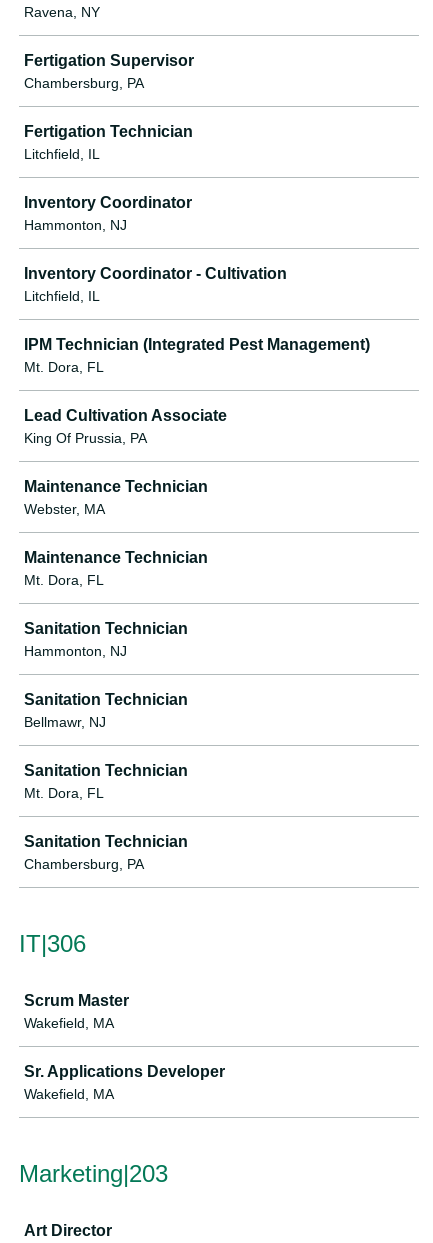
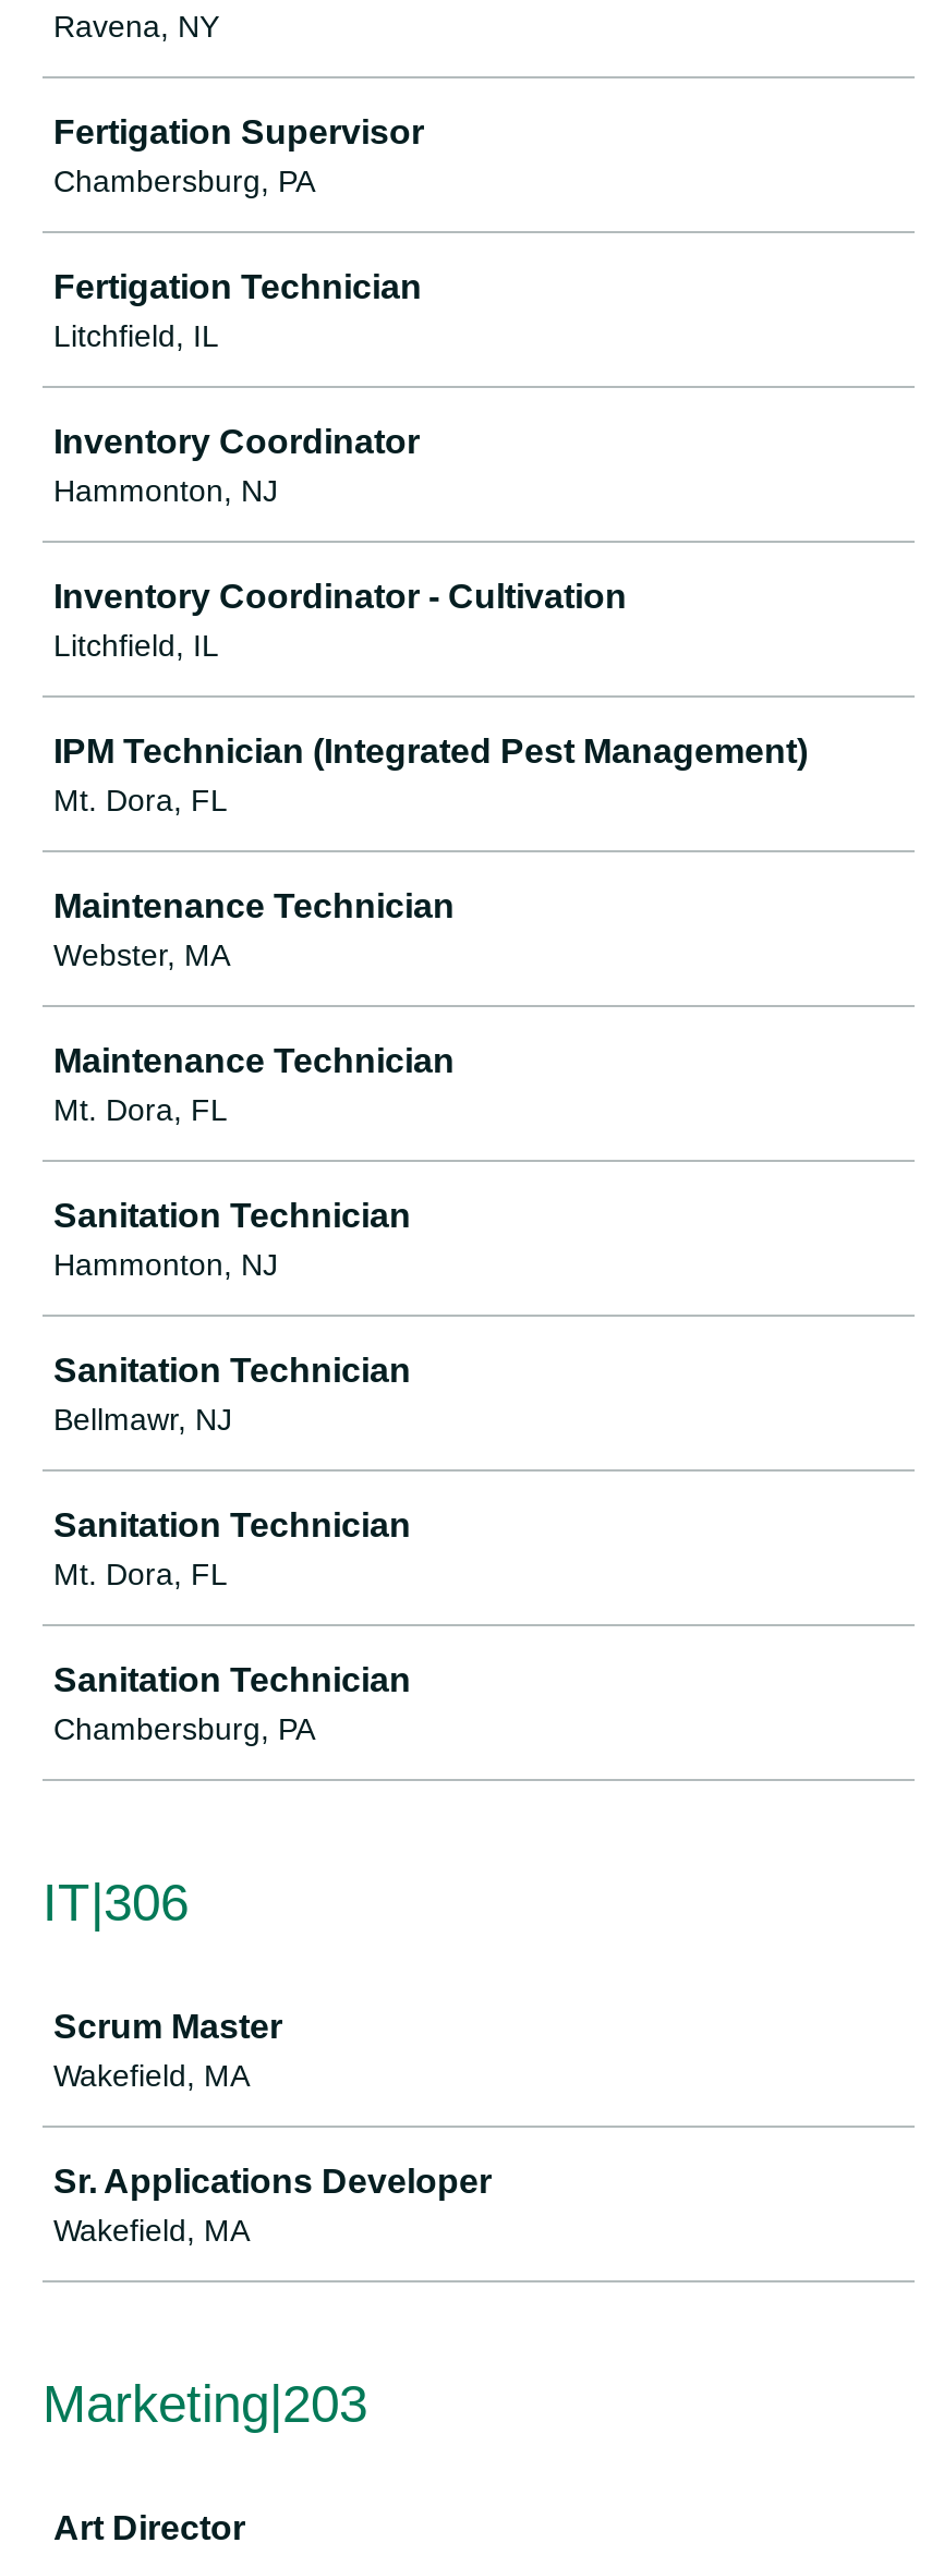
- Lead Cultivation Associate
- King Of Prussia, PA
